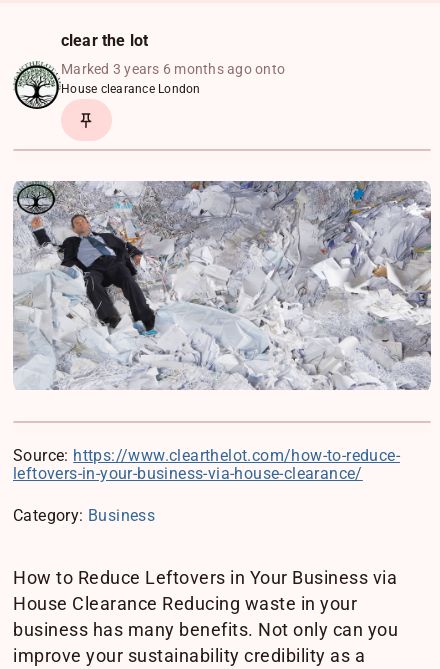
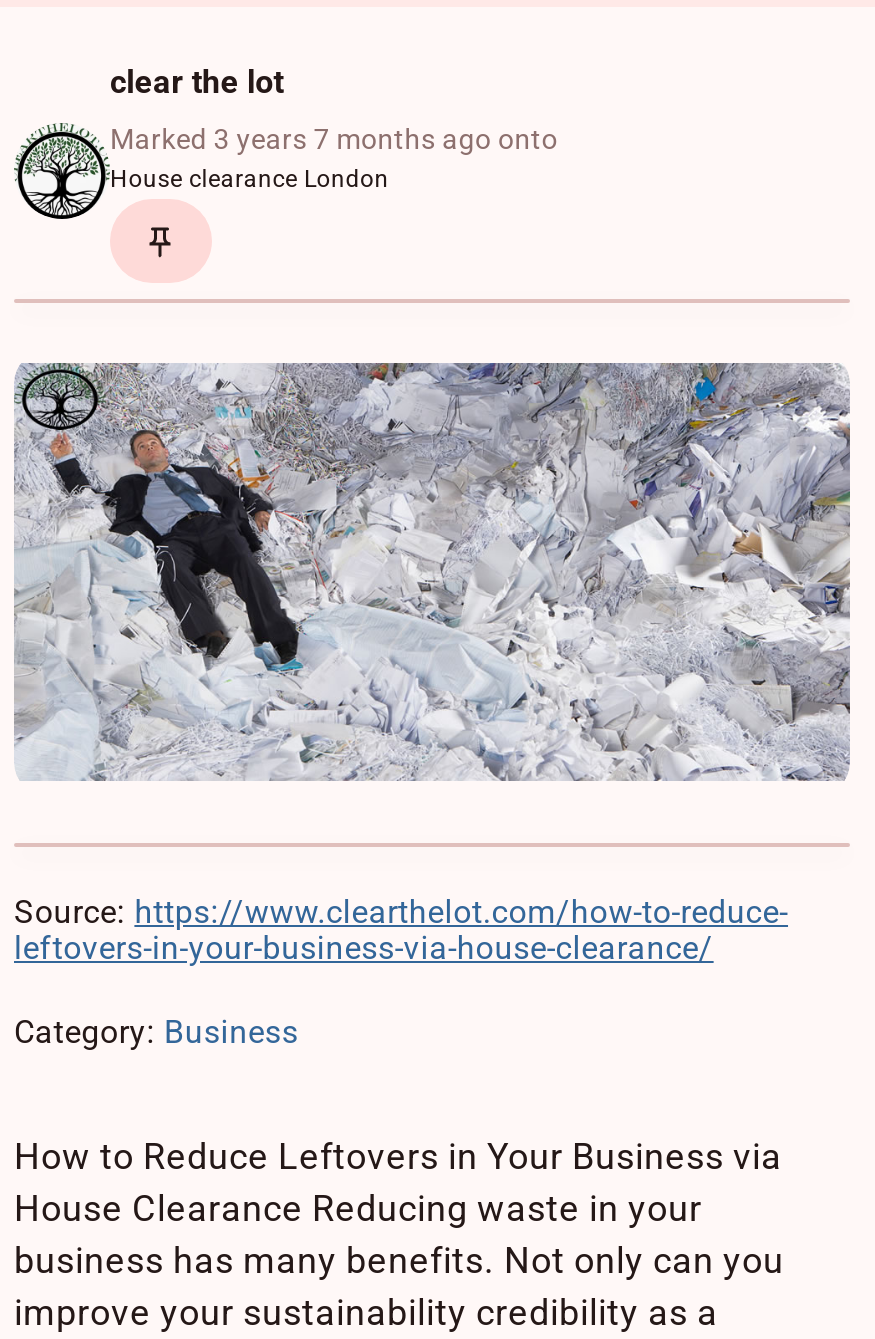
- Marked 3 years 6 months ago onto
+ Marked 3 years 7 months ago onto
